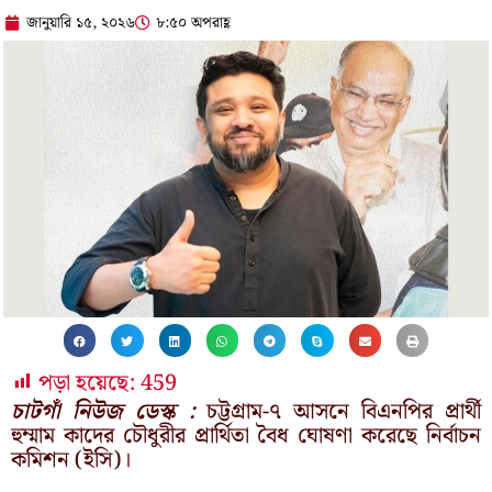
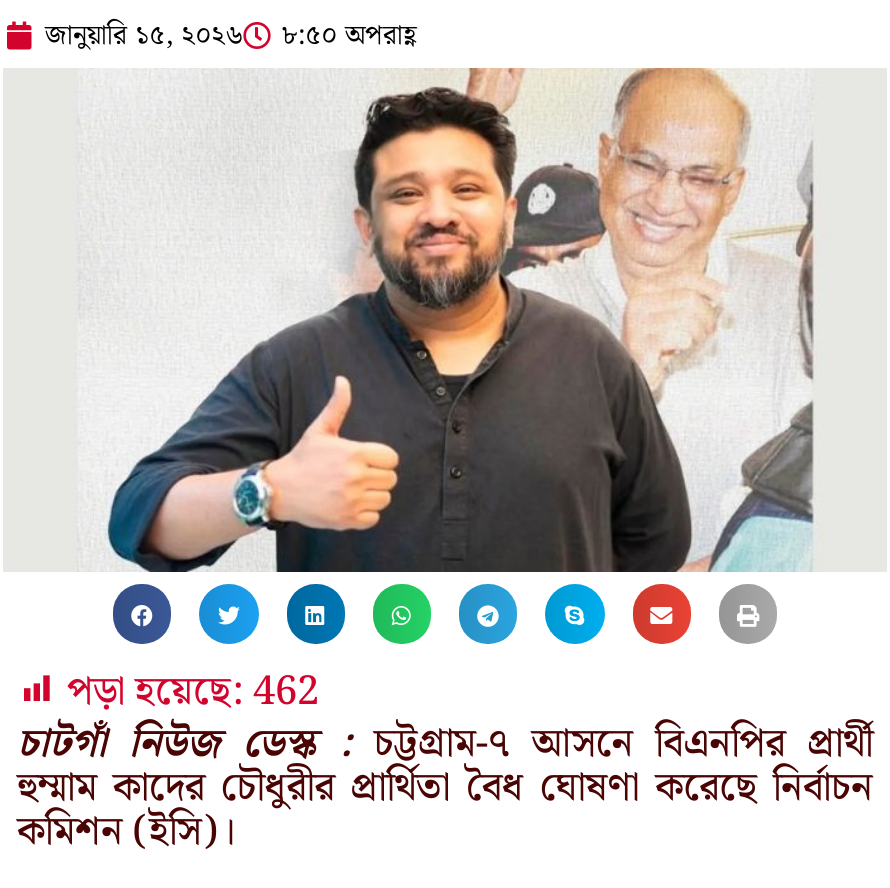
- পড়া হয়েছে: 459
+ পড়া হয়েছে: 462
